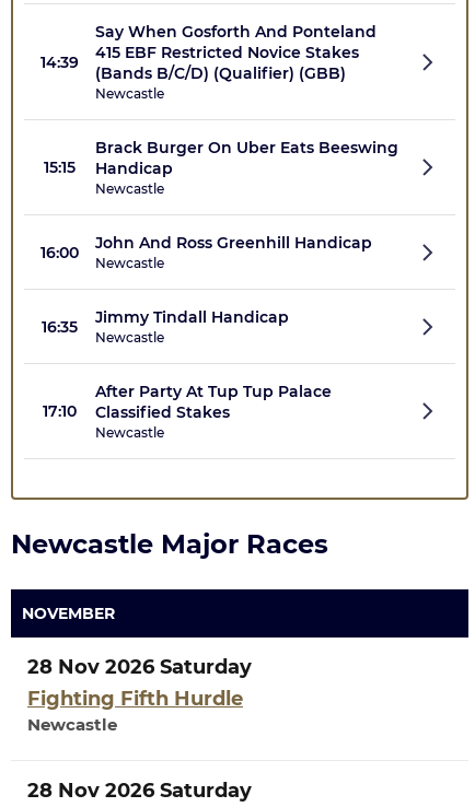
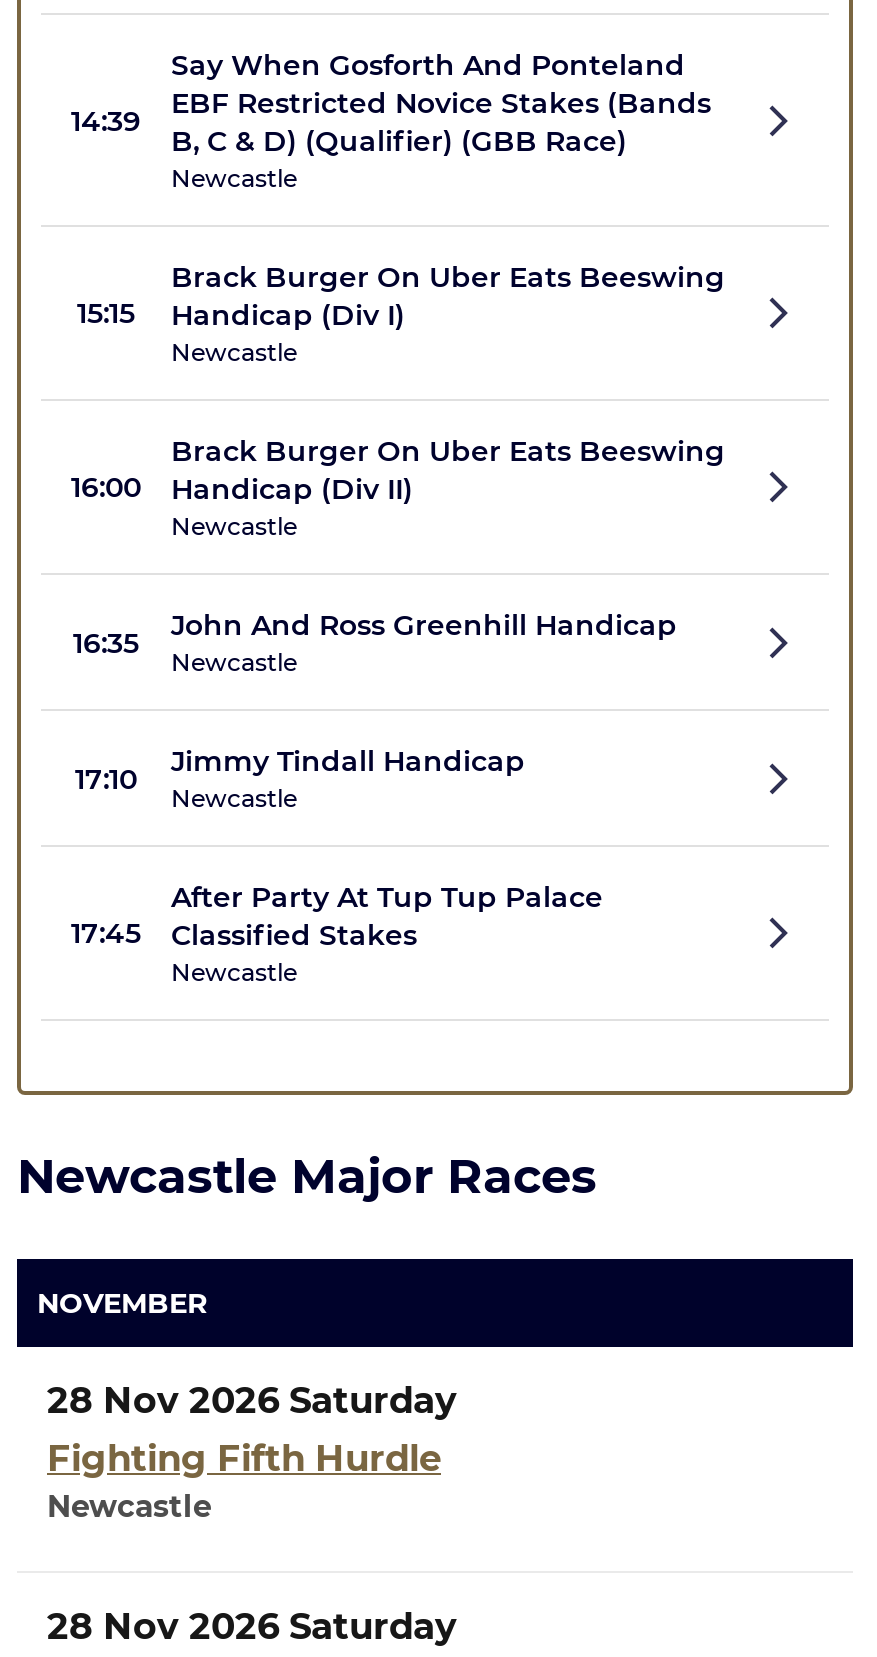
- 415 EBF Restricted Novice Stakes
- (Bands B/C/D) (Qualifier) (GBB)
+ EBF Restricted Novice Stakes (Bands
+ B, C & D) (Qualifier) (GBB Race)

- Handicap
+ Handicap (Div I)

+ Brack Burger On Uber Eats Beeswing
+ Handicap (Div II)
+ Newcastle
+ 16:35

- 16:35 Jimmy Tindall Handicap
+ 17:10 Jimmy Tindall Handicap

- 17:10 Classified Stakes
+ 17:45 Classified Stakes
